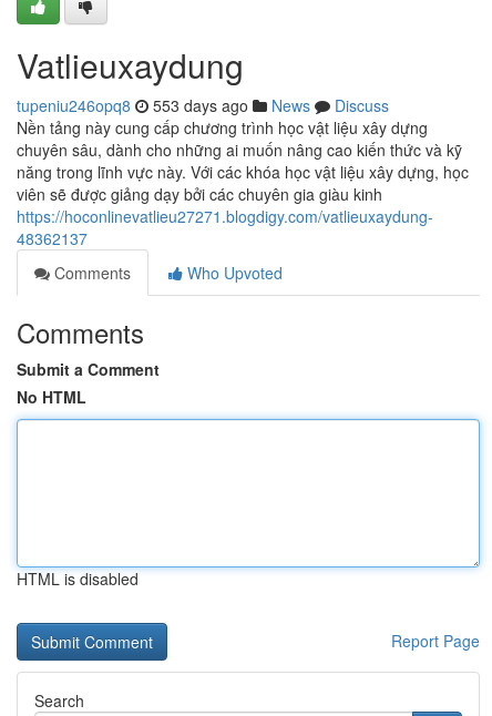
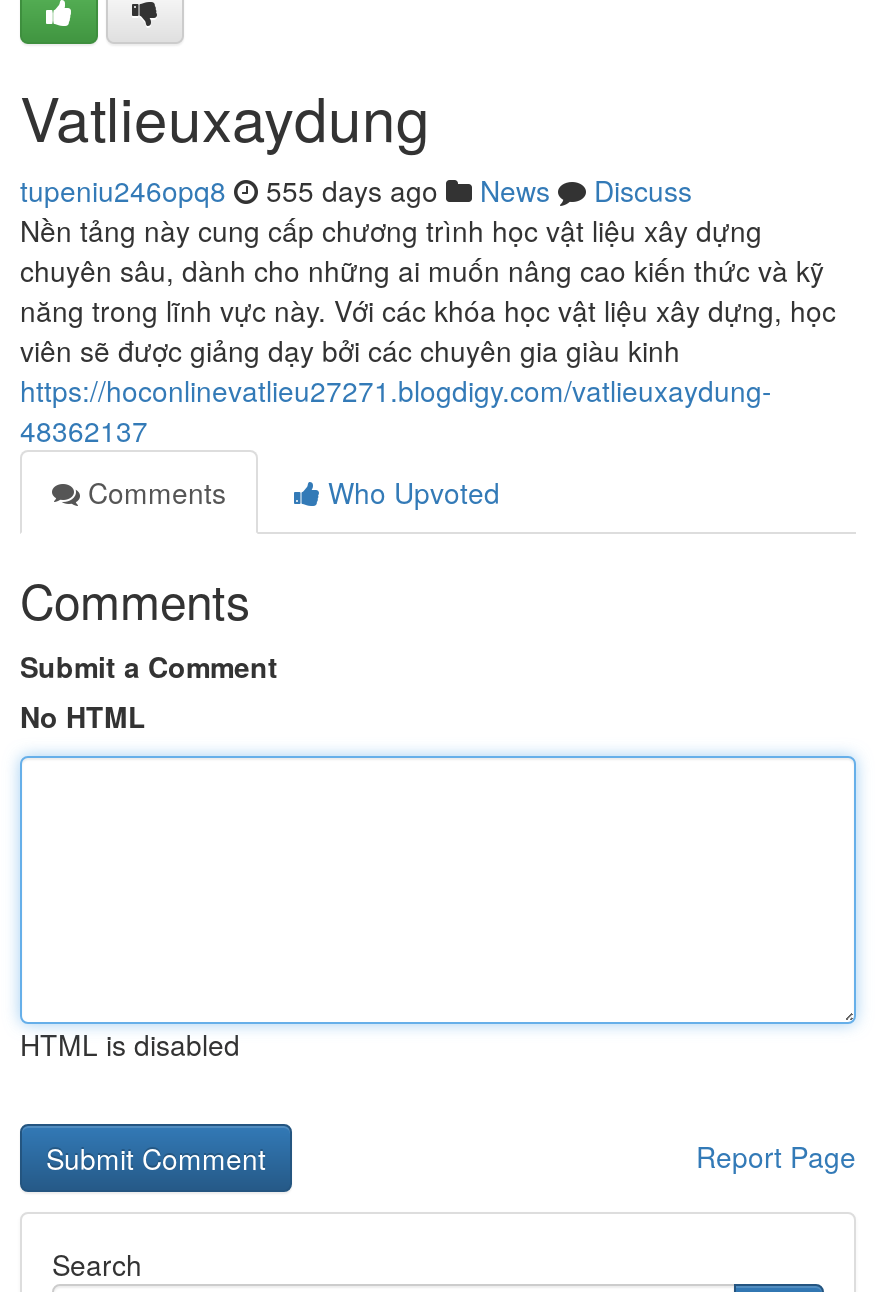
- tupeniu246opq8 553 days ago News Discuss
+ tupeniu246opq8 555 days ago News Discuss
